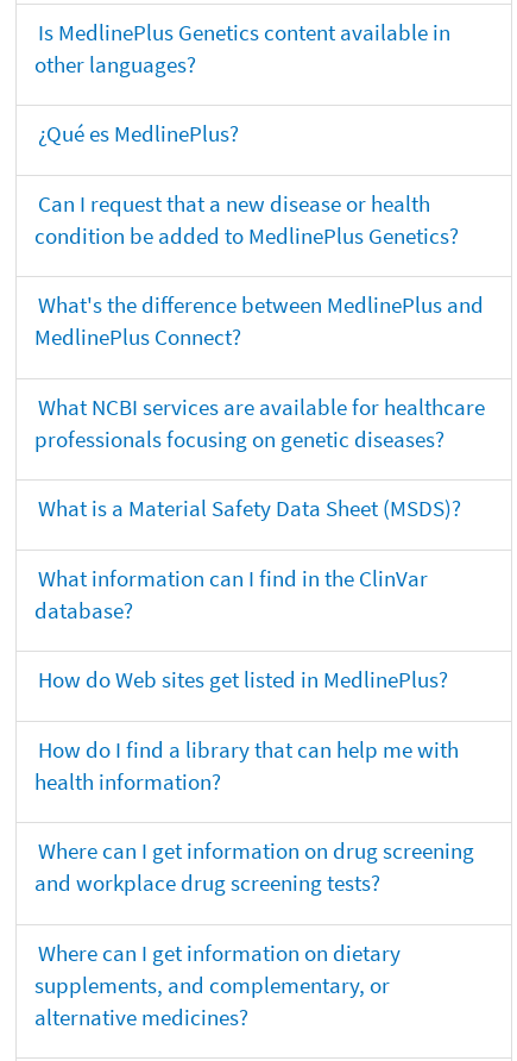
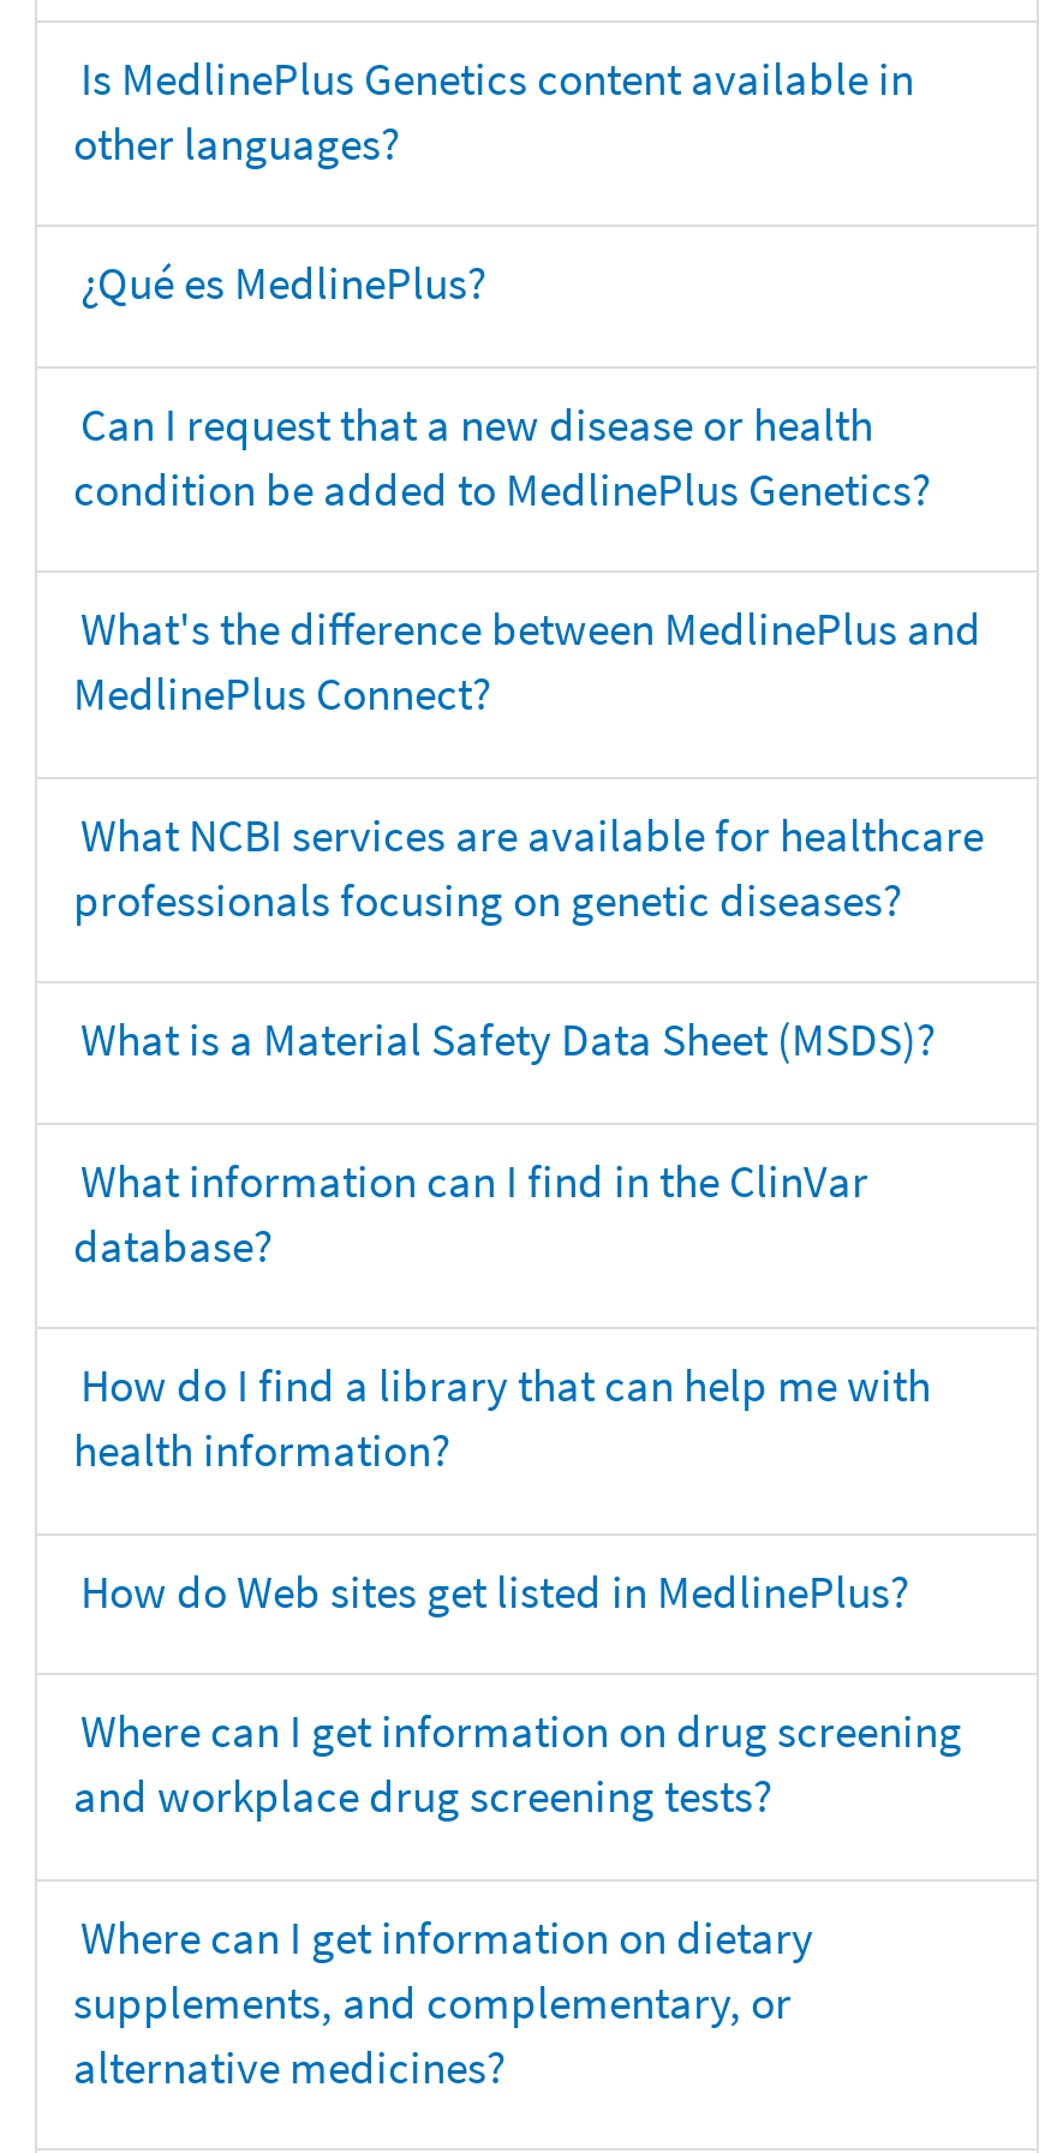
moved down: How do Web sites get listed in MedlinePlus?

moved up: How do I find a library that can help me with | health information?
